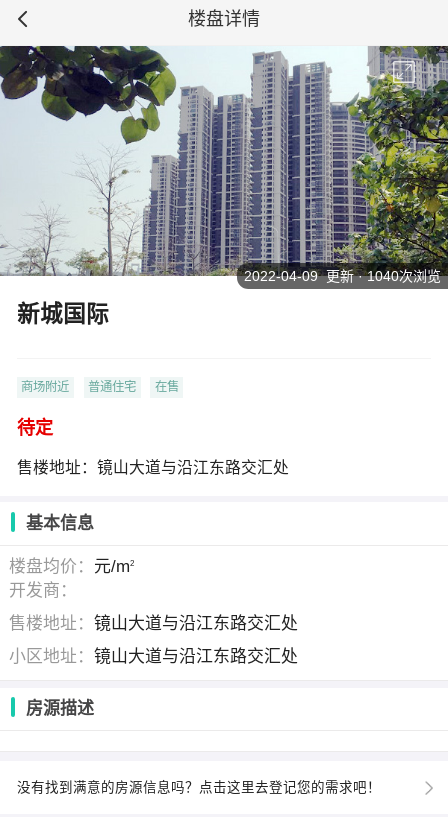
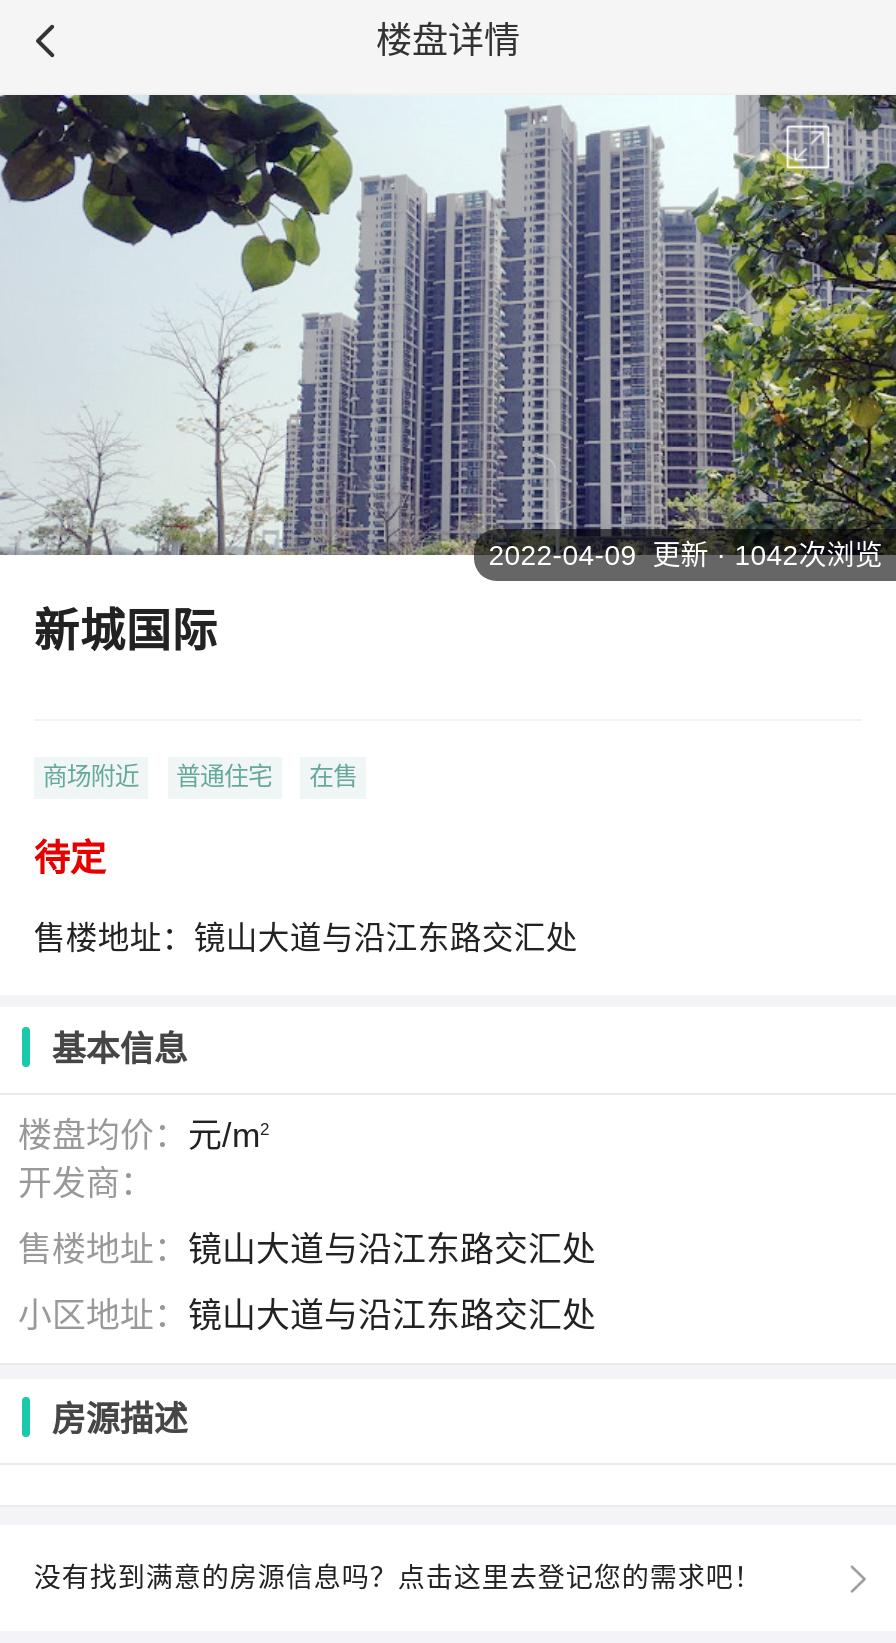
- 2022-04-09 更新 · 1040次浏览
+ 2022-04-09 更新 · 1042次浏览
